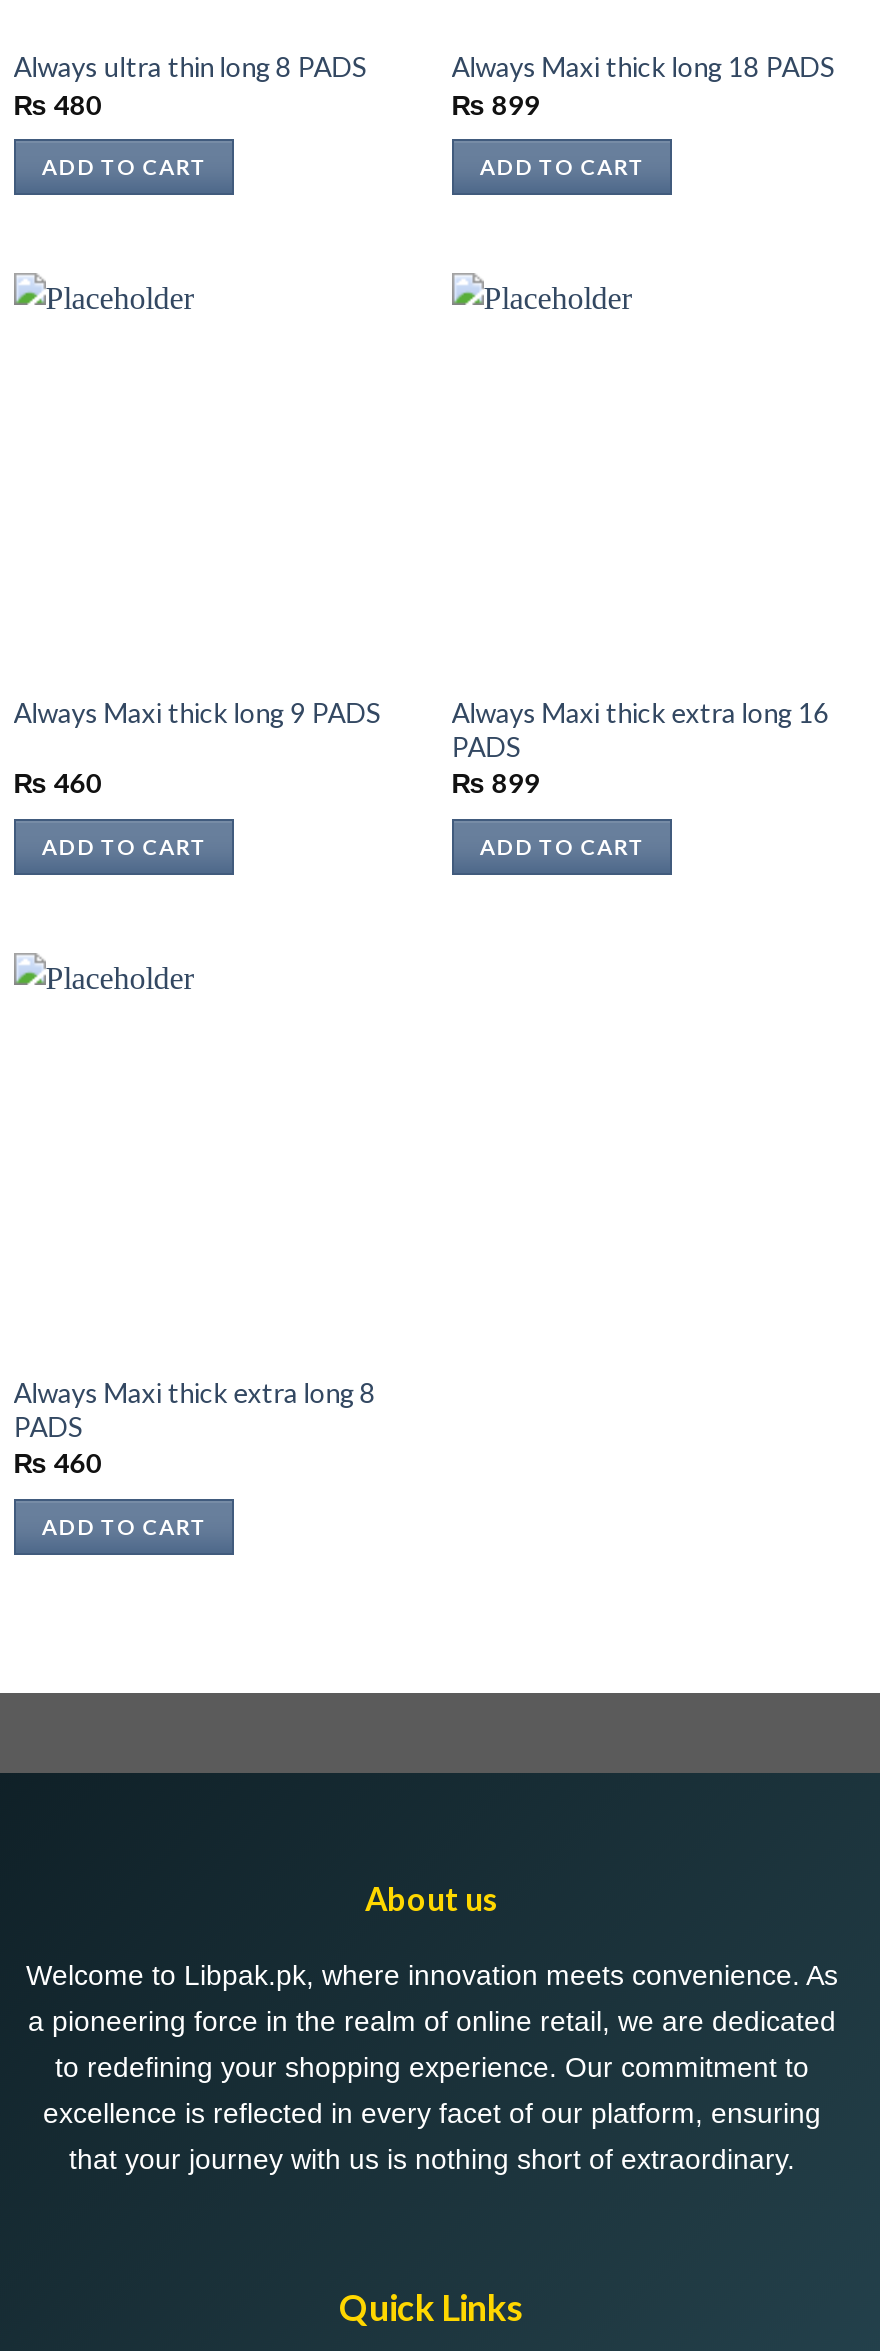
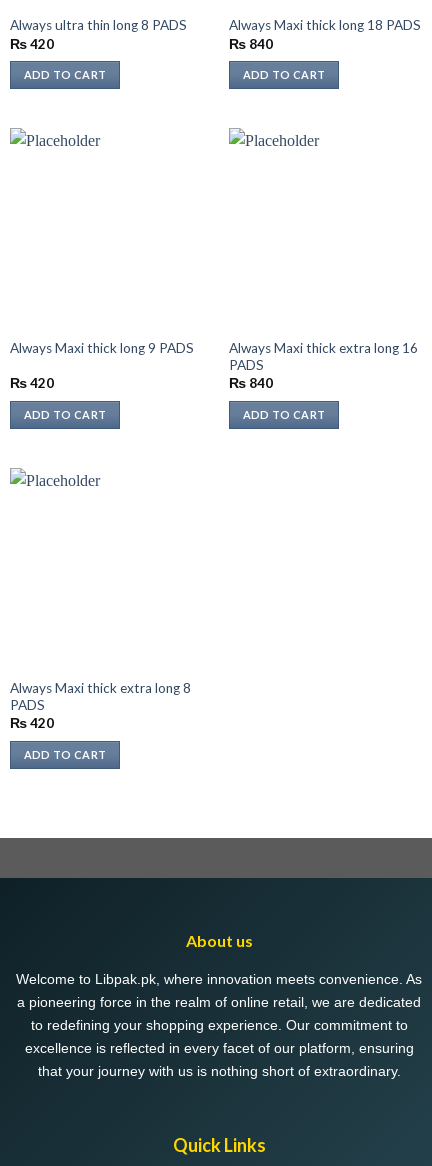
- ₨ 480
+ ₨ 420

- ₨ 899
+ ₨ 840

- ₨ 460
+ ₨ 420

- ₨ 899
+ ₨ 840

- ₨ 460
+ ₨ 420
